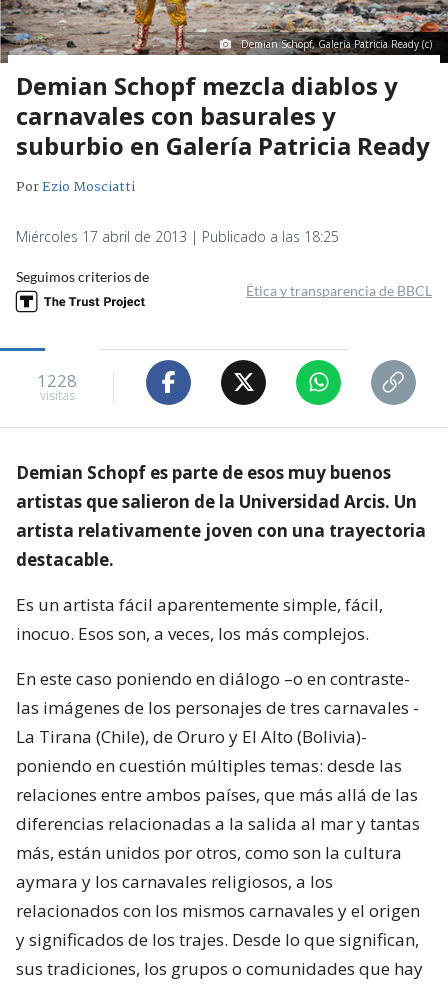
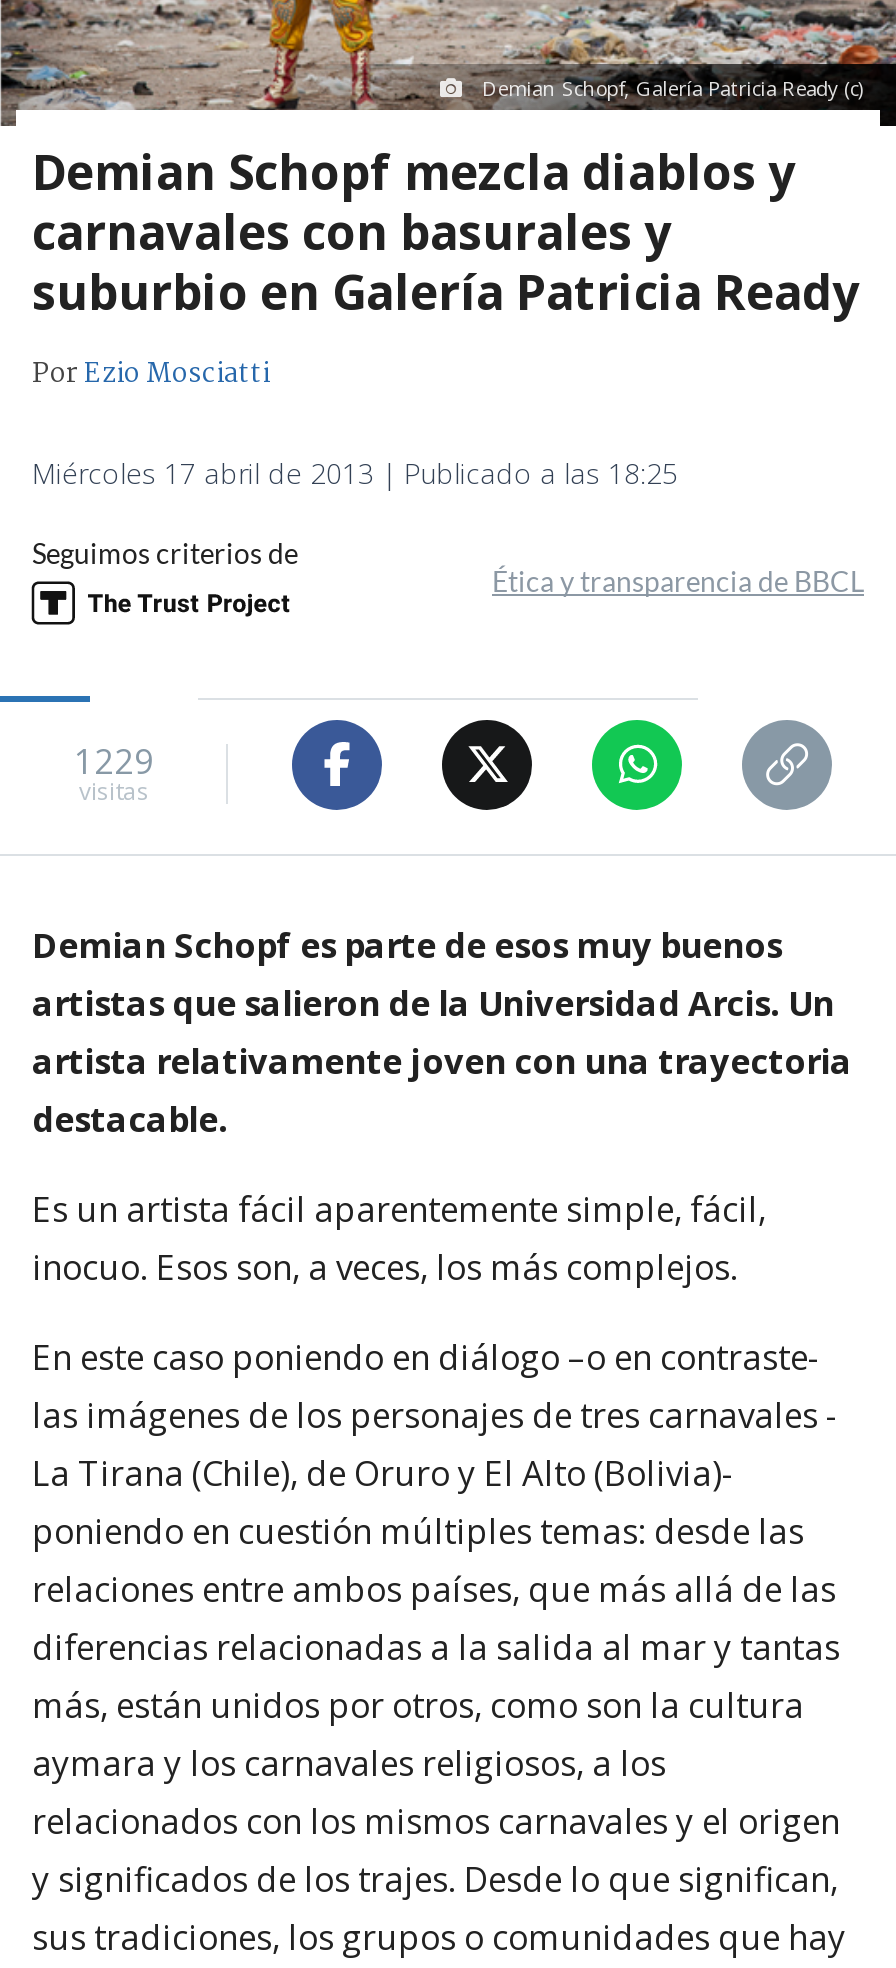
- 1228
+ 1229
